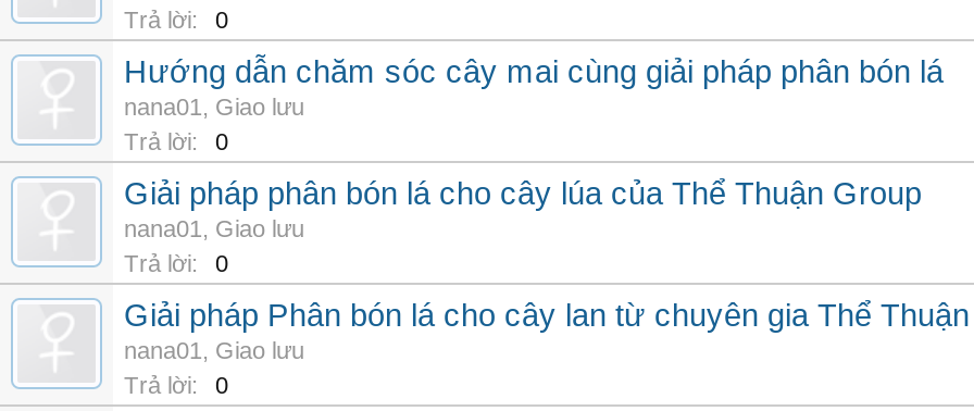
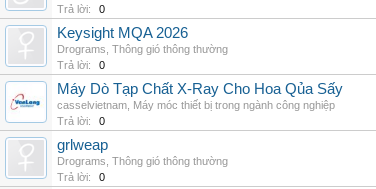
- Hướng dẫn chăm sóc cây mai cùng giải pháp phân bón lá
- nana01, Giao lưu
+ Keysight MQA 2026
+ Drograms, Thông gió thông thường

+ [image]

- Giải pháp phân bón lá cho cây lúa của Thể Thuận Group
- nana01, Giao lưu
+ Máy Dò Tạp Chất X-Ray Cho Hoa Qủa Sấy
+ casselvietnam, Máy móc thiết bị trong ngành công nghiệp

- Giải pháp Phân bón lá cho cây lan từ chuyên gia Thể Thuận
- nana01, Giao lưu
+ grlweap
+ Drograms, Thông gió thông thường
